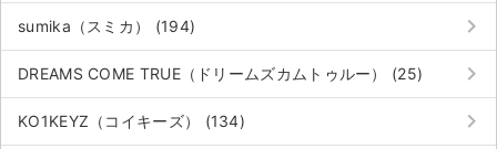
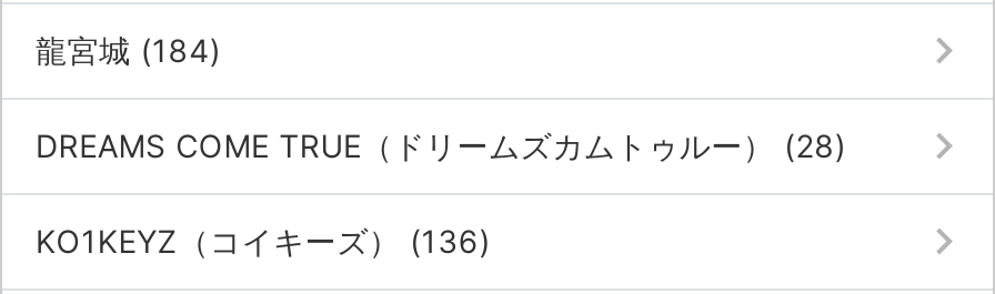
- sumika（スミカ） (194)
+ 龍宮城 (184)

- DREAMS COME TRUE（ドリームズカムトゥルー） (25)
+ DREAMS COME TRUE（ドリームズカムトゥルー） (28)

- KO1KEYZ（コイキーズ） (134)
+ KO1KEYZ（コイキーズ） (136)
